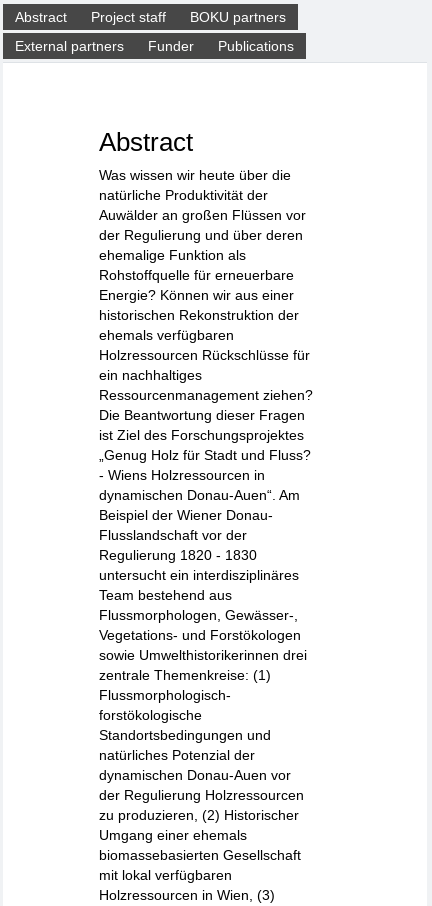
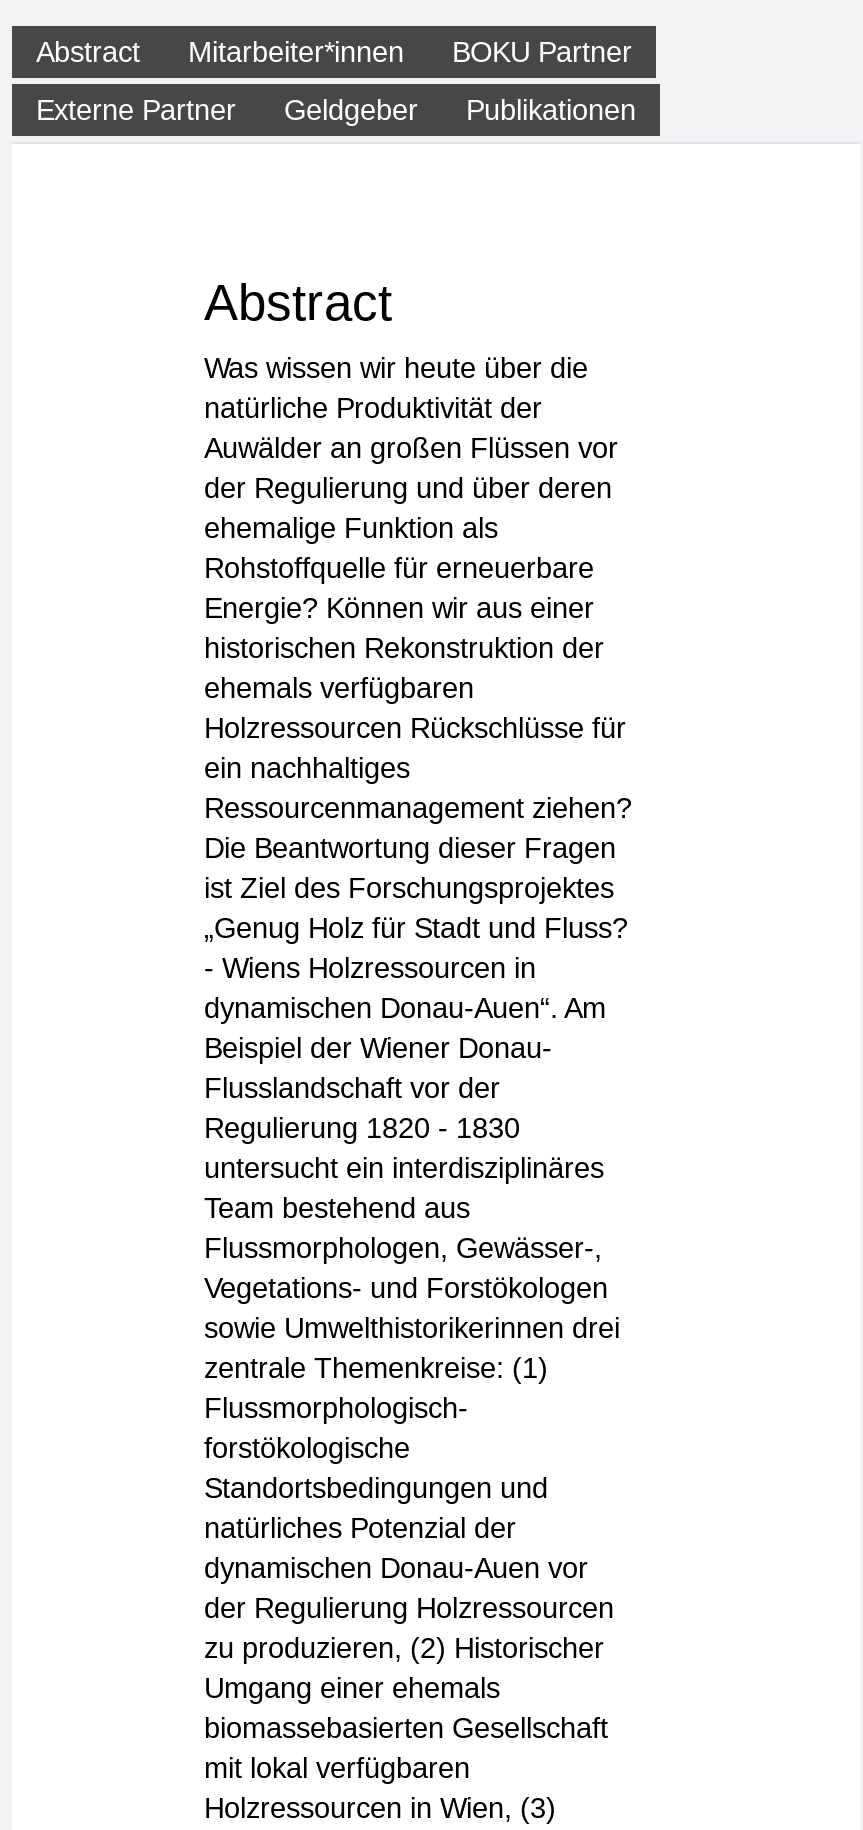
- Project staff
- BOKU partners
+ Mitarbeiter*innen
+ BOKU Partner

- External partners
- Funder
- Publications
+ Externe Partner
+ Geldgeber
+ Publikationen
